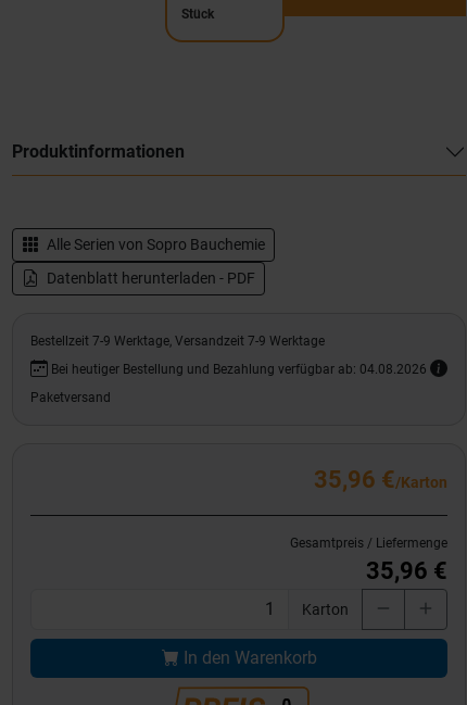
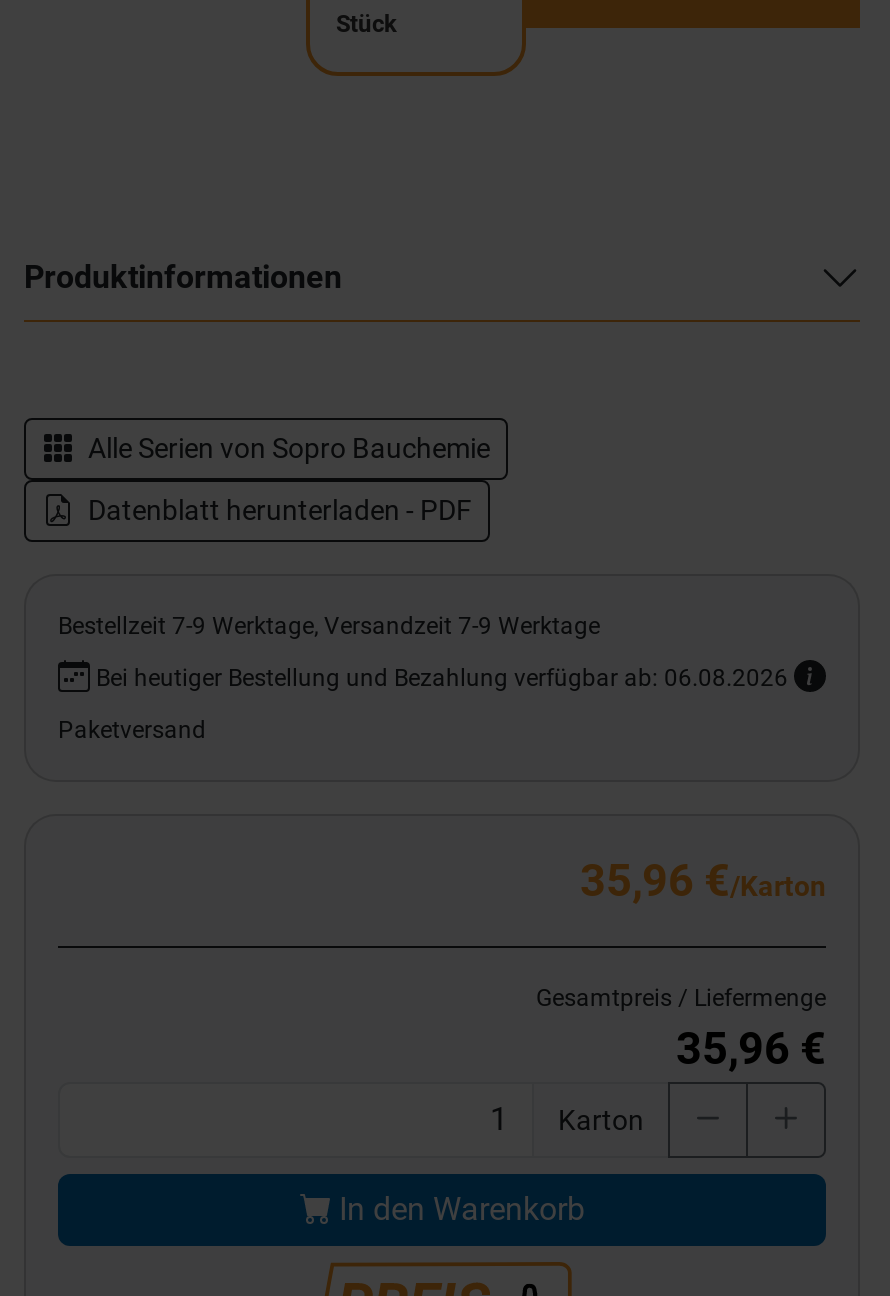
- Bei heutiger Bestellung und Bezahlung verfügbar ab: 04.08.2026
+ Bei heutiger Bestellung und Bezahlung verfügbar ab: 06.08.2026
